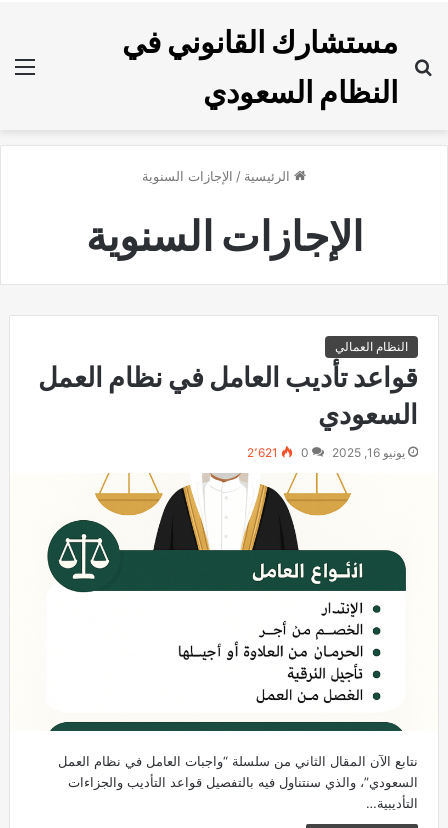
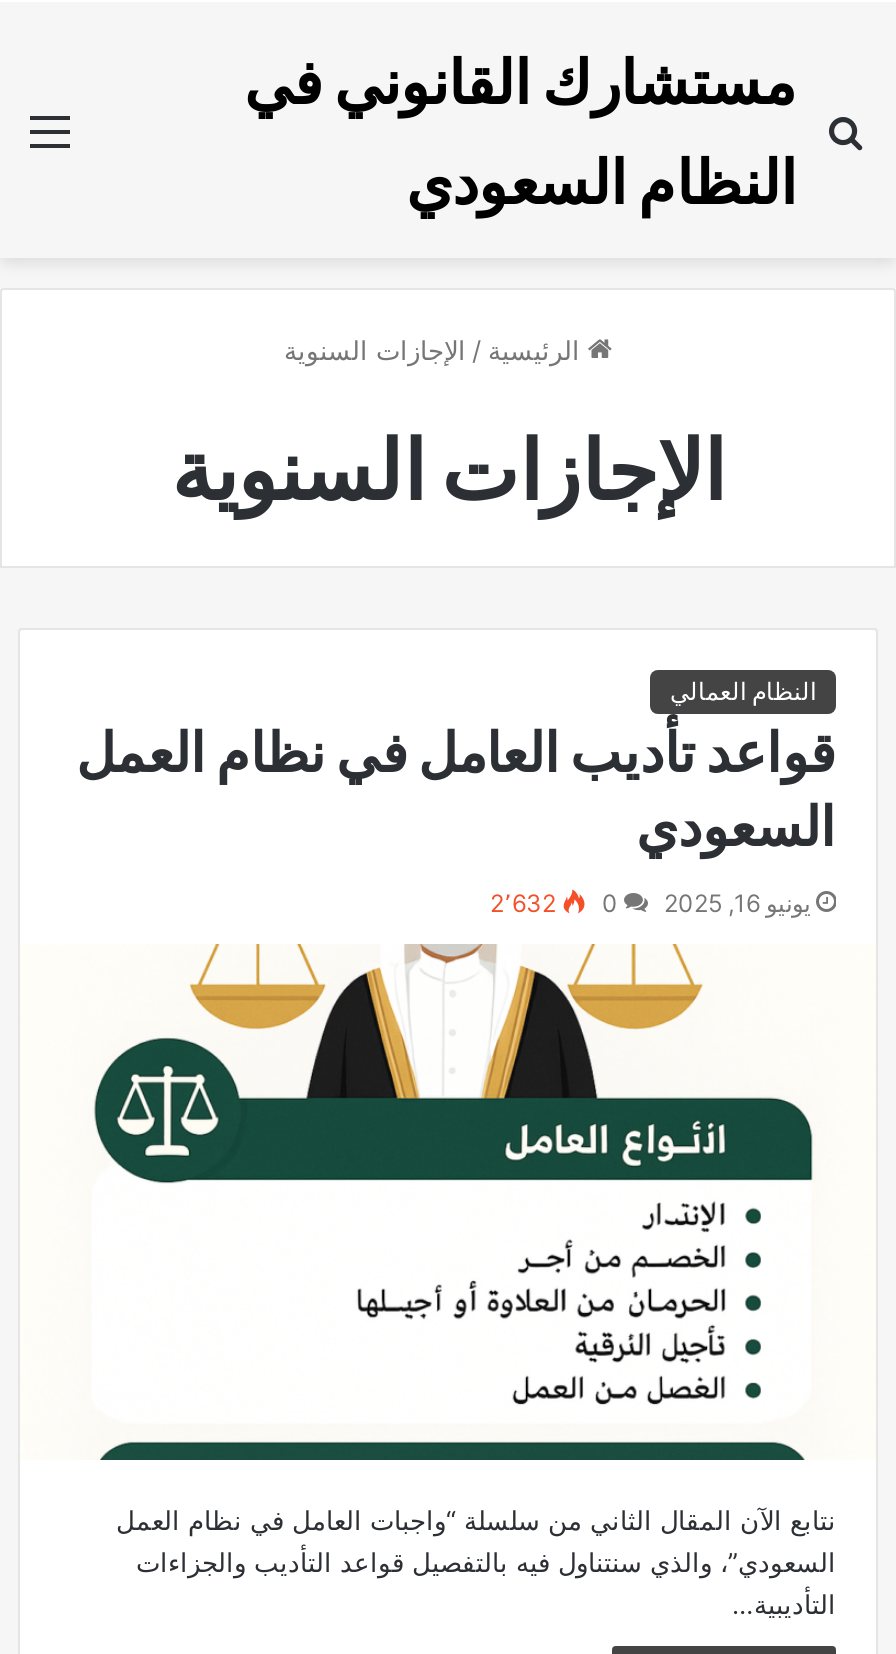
- 2٬621 0
+ 2٬632 0
